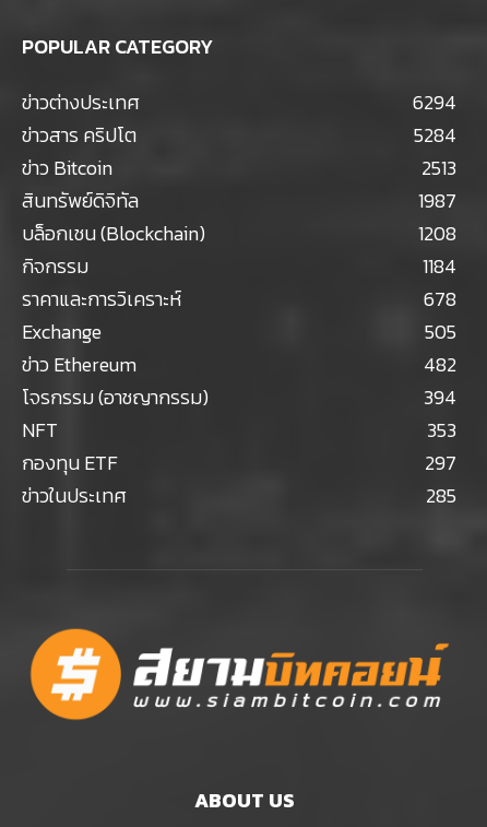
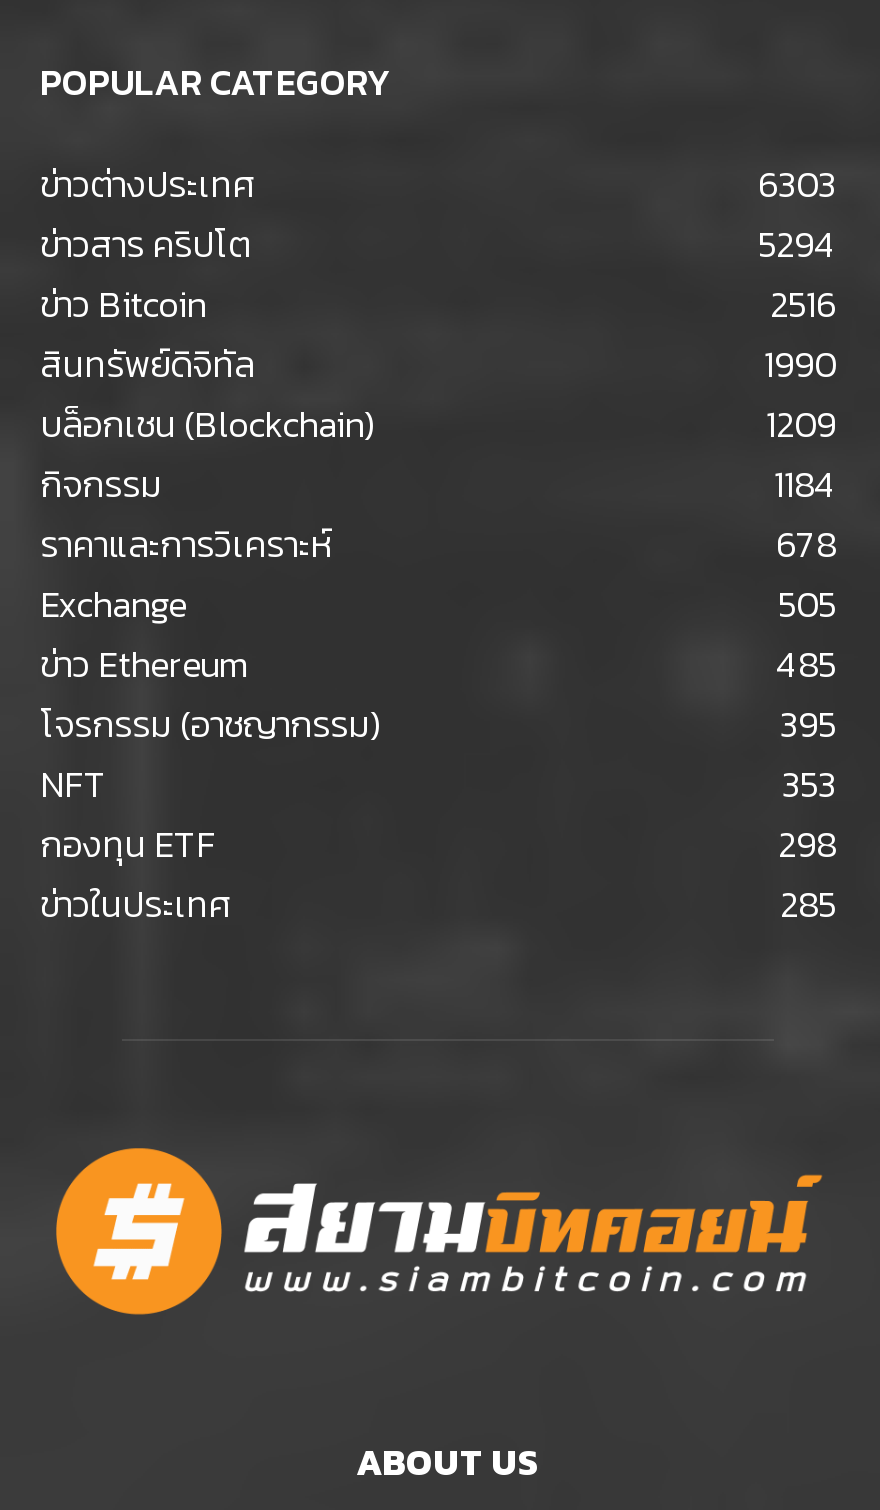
- 6294
+ 6303

- 5284
+ 5294

- 2513
+ 2516

- 1987
+ 1990

- 1208
+ 1209

- 482
+ 485

- 394
+ 395

- 297
+ 298
